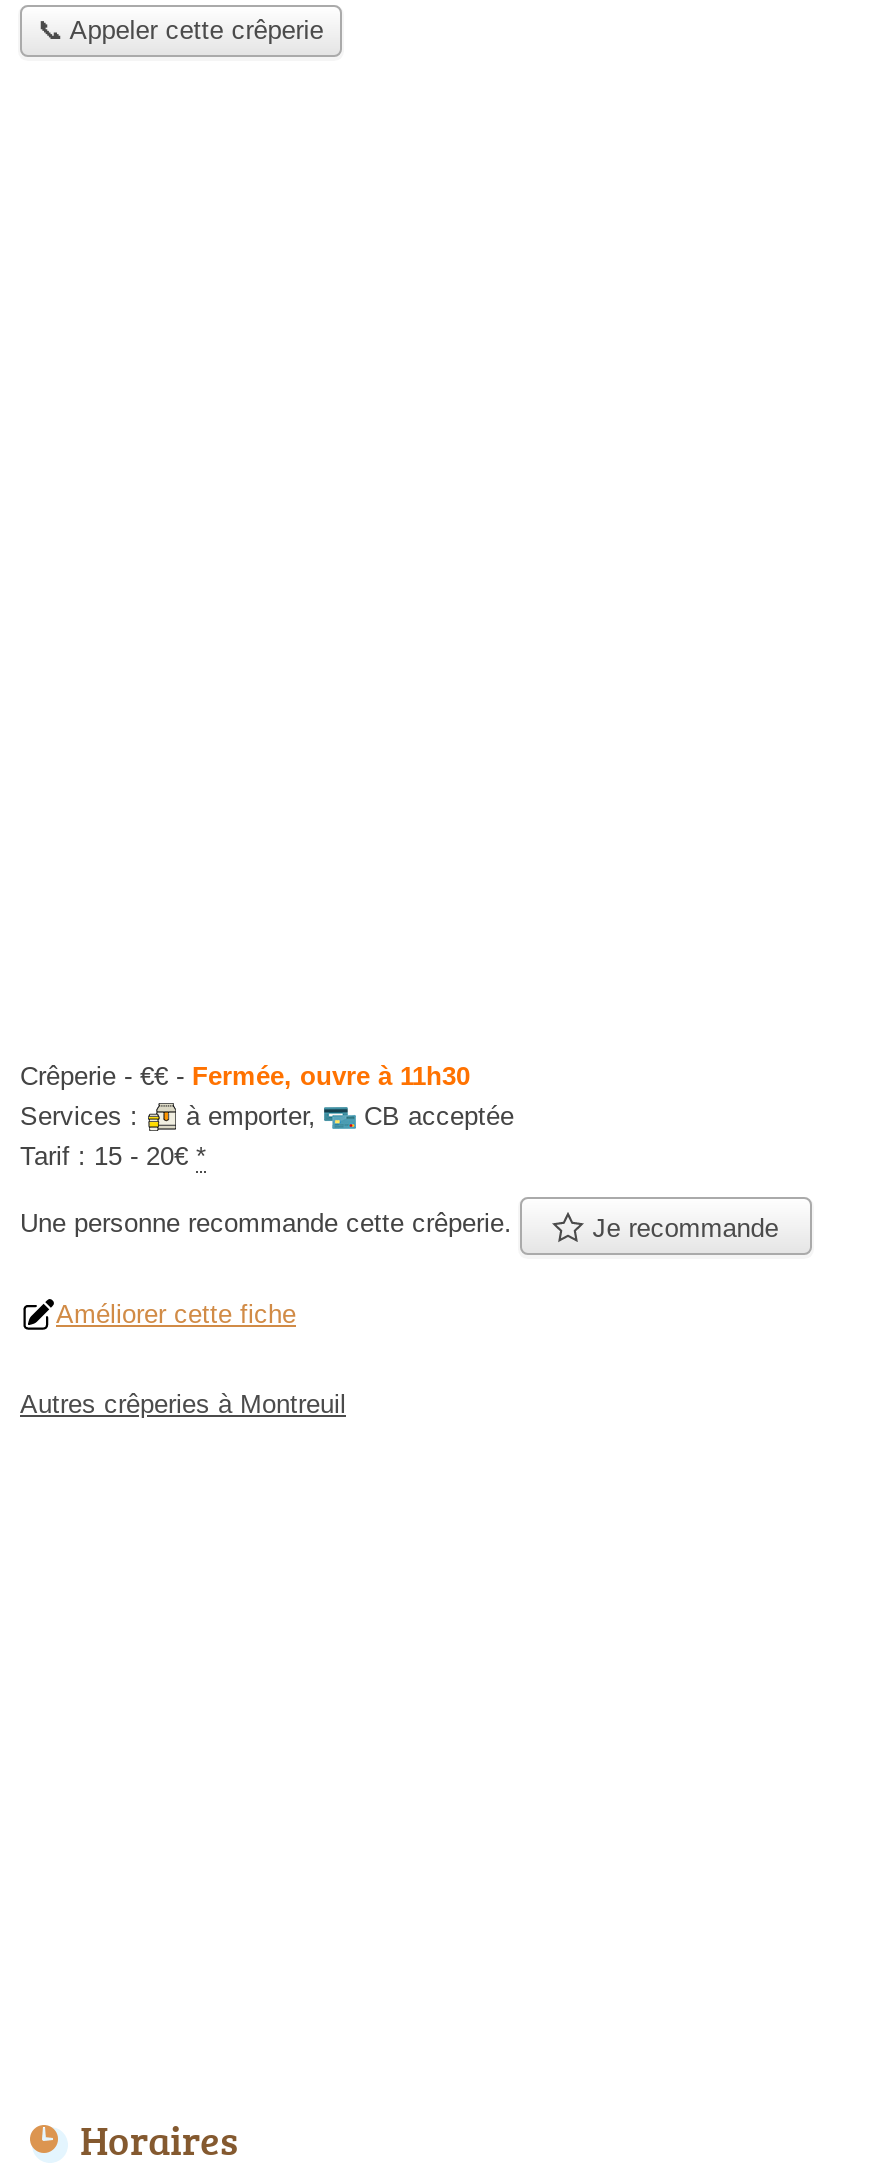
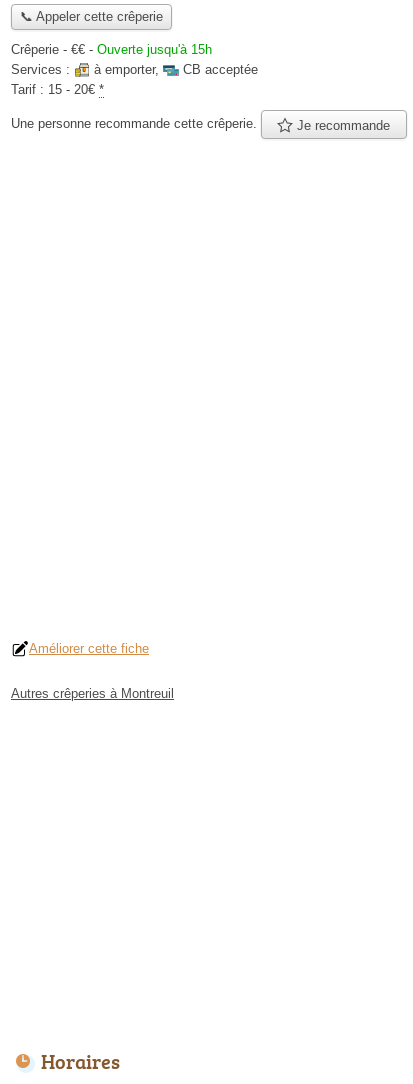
- Crêperie - €€- Fermée, ouvre à 11h30
+ Crêperie - €€- Ouverte jusqu'à 15h

moved up: Services : | à emporter, | CB acceptée | Tarif : 15 - 20€* | Une personne recommande cette crêperie. | Je recommande
